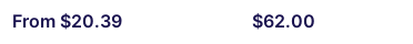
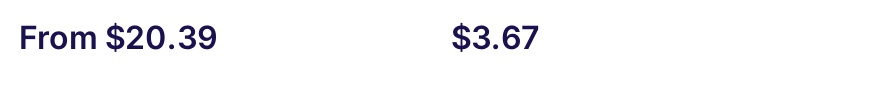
- $62.00
+ $3.67
